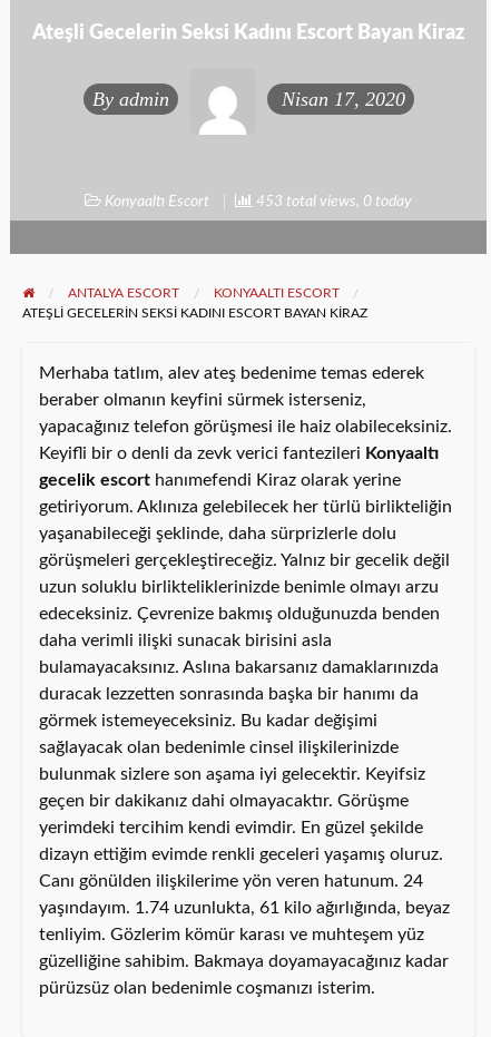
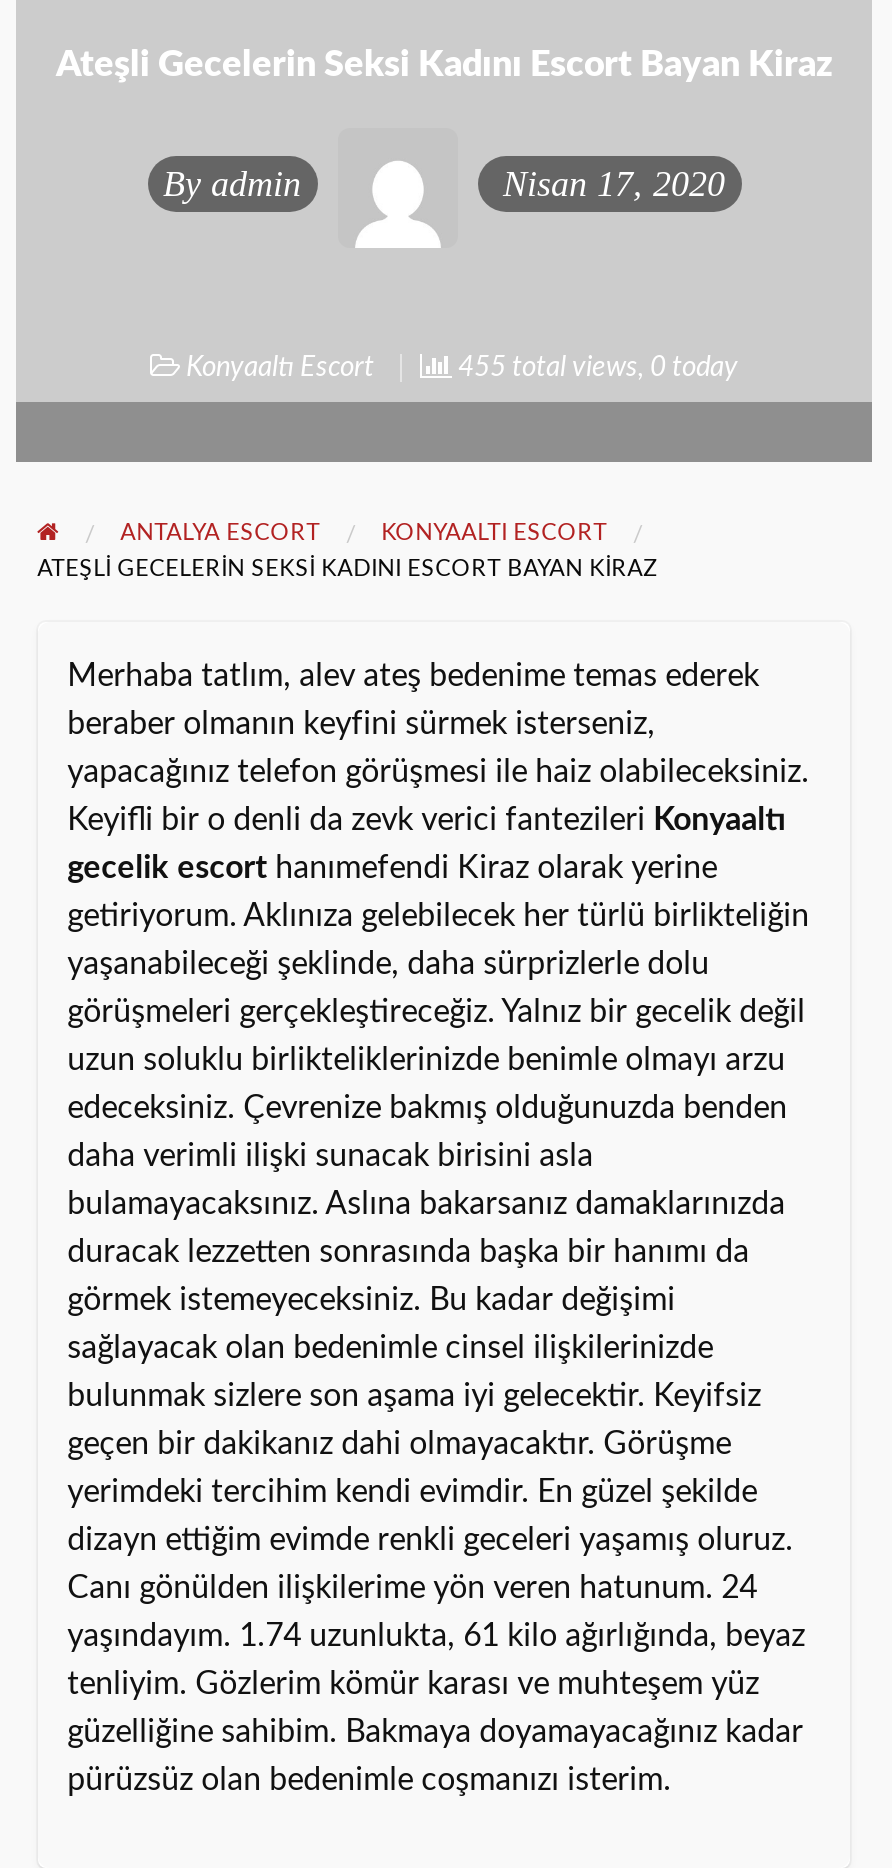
- 453 total views, 0 today
+ 455 total views, 0 today
